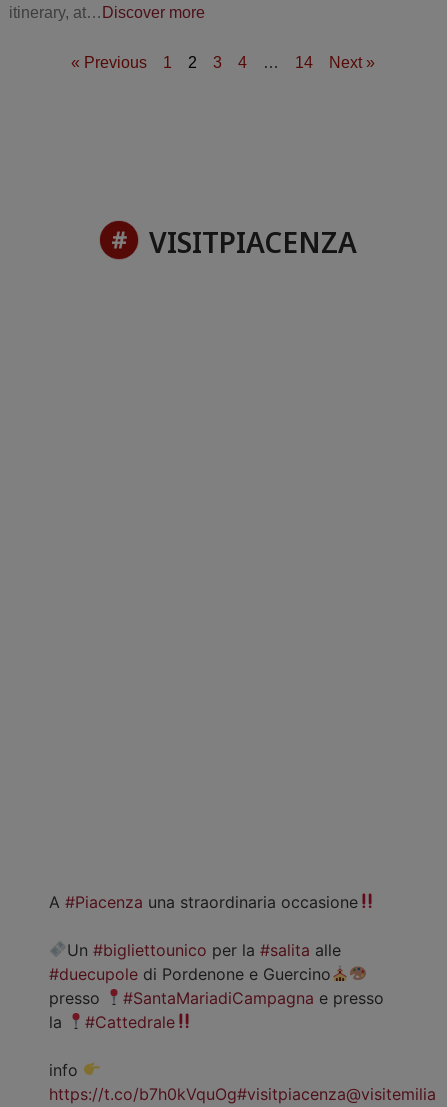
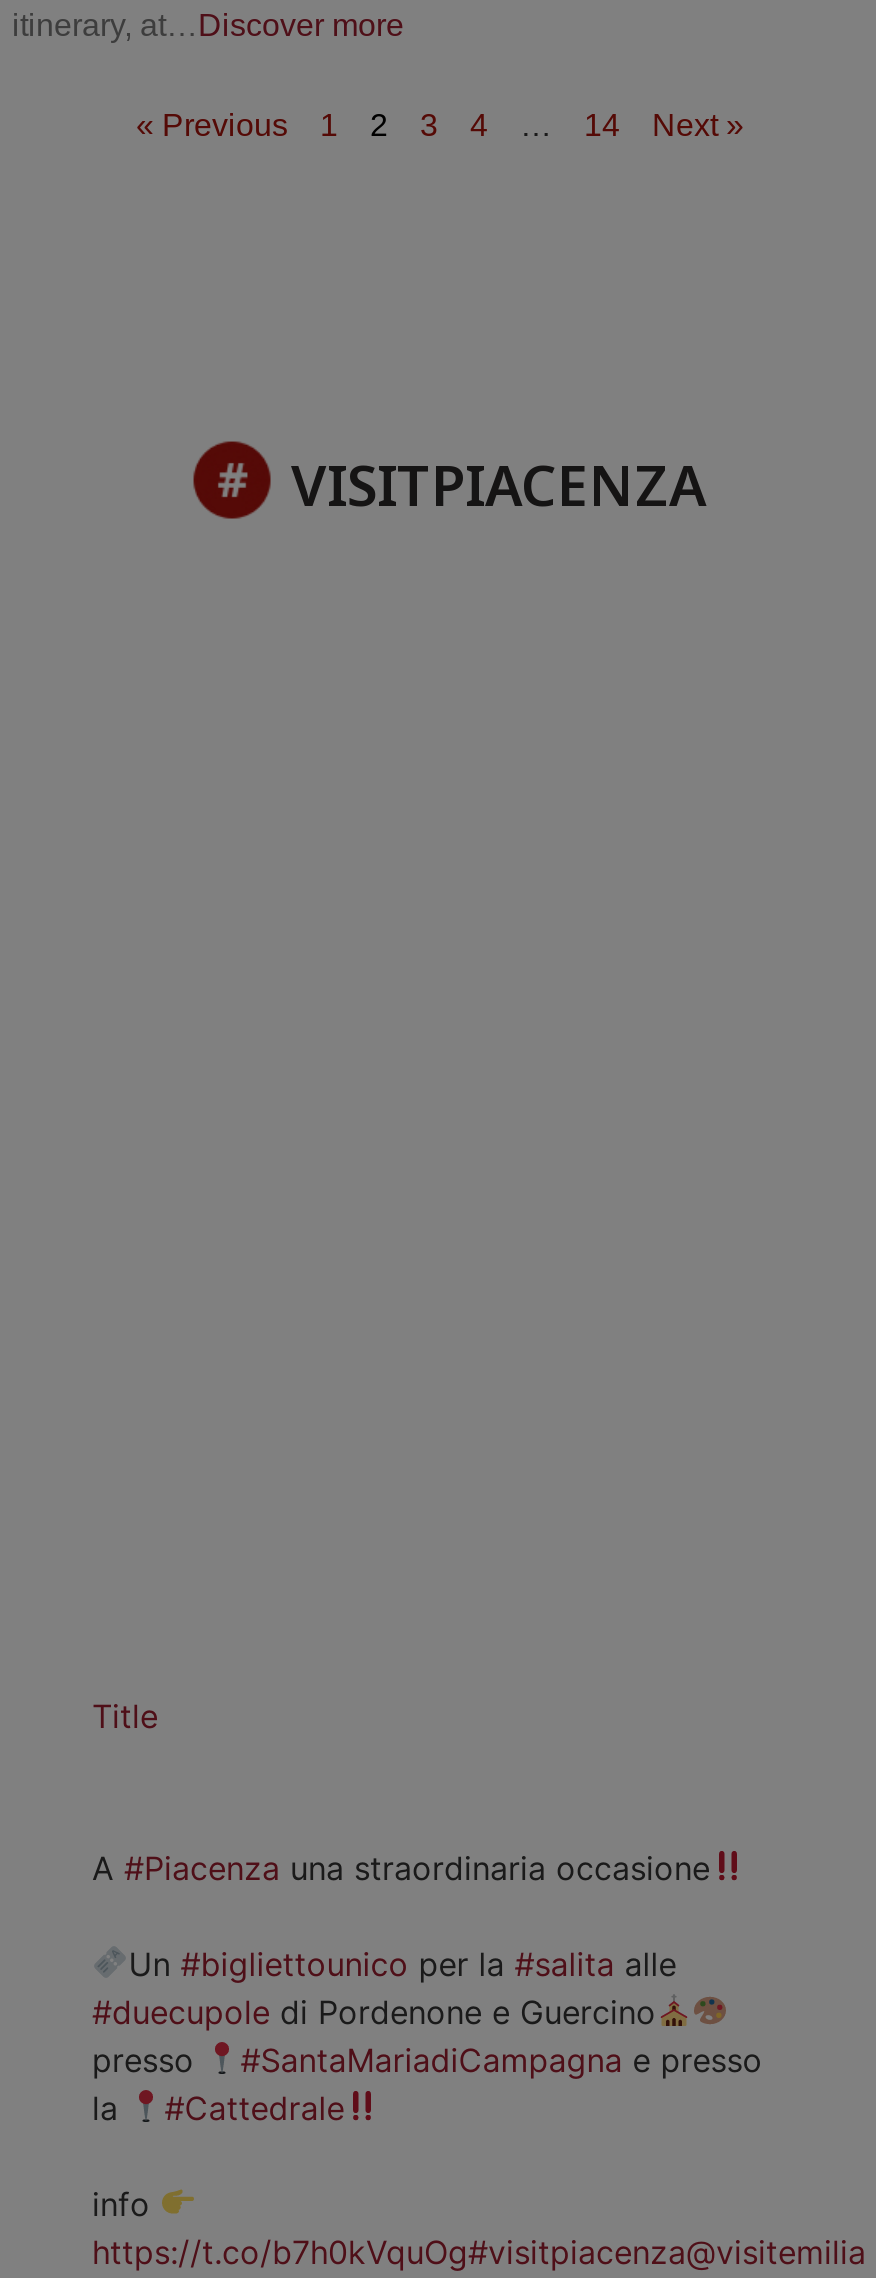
+ Title
